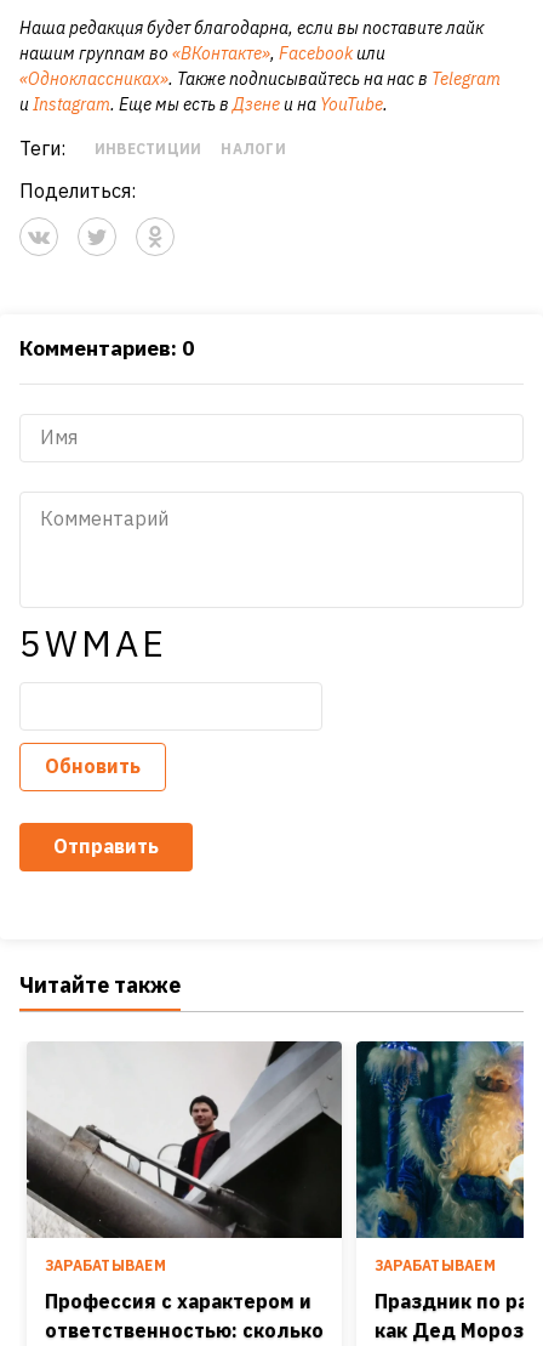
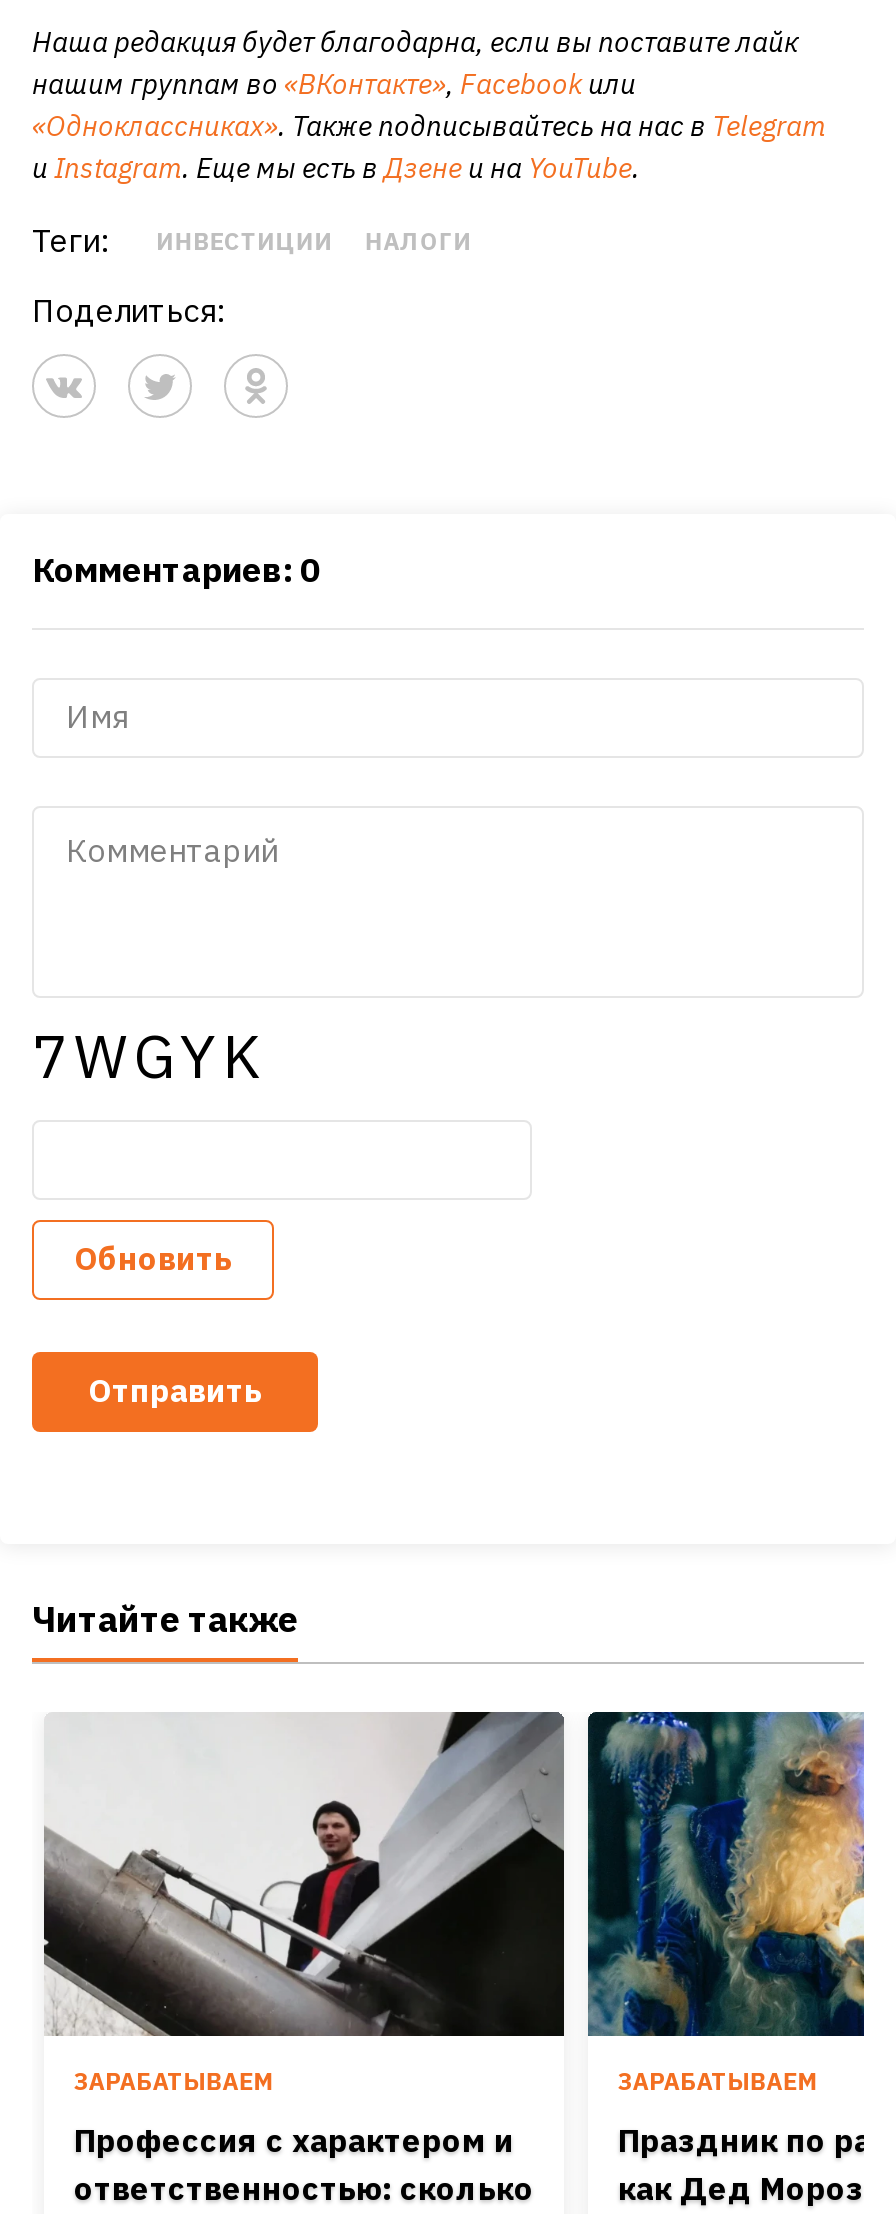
- 5WMAE
+ 7WGYK
